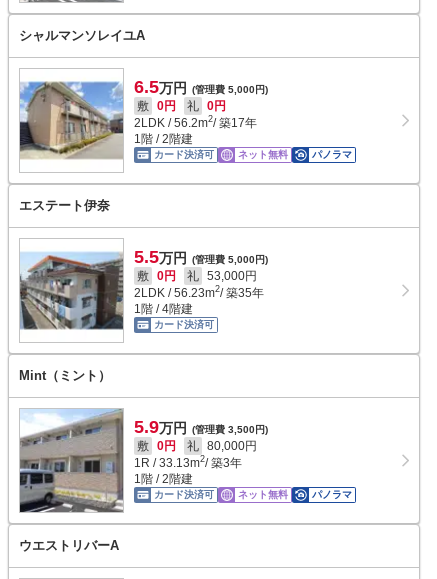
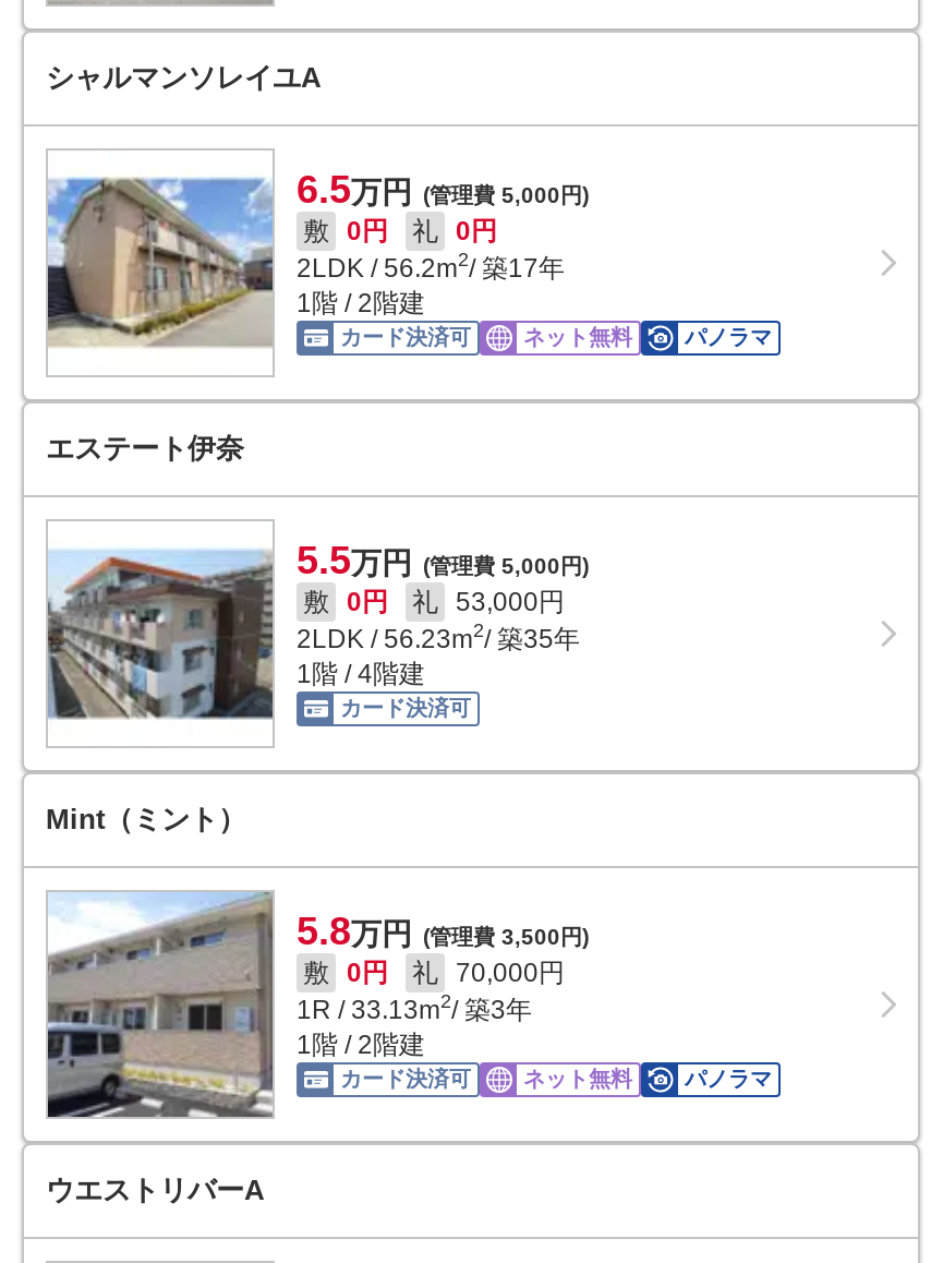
- 5.9万円 (管理費 3,500円)
+ 5.8万円 (管理費 3,500円)

- 敷 0円 礼 80,000円
+ 敷 0円 礼 70,000円
